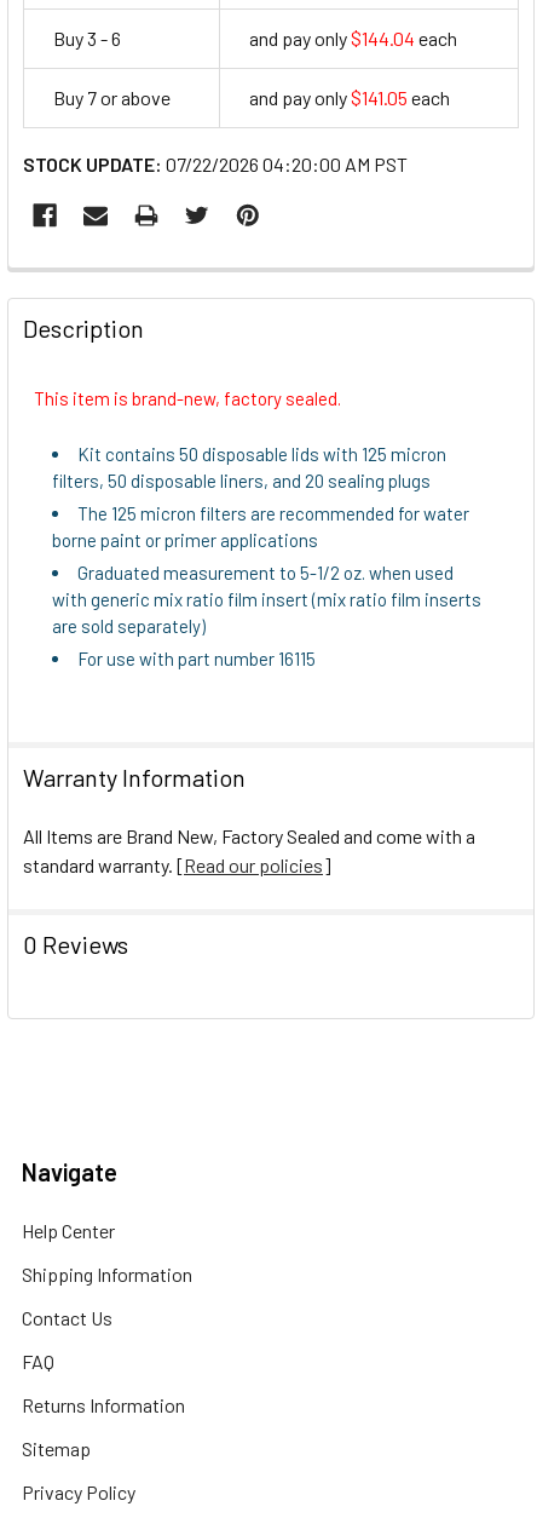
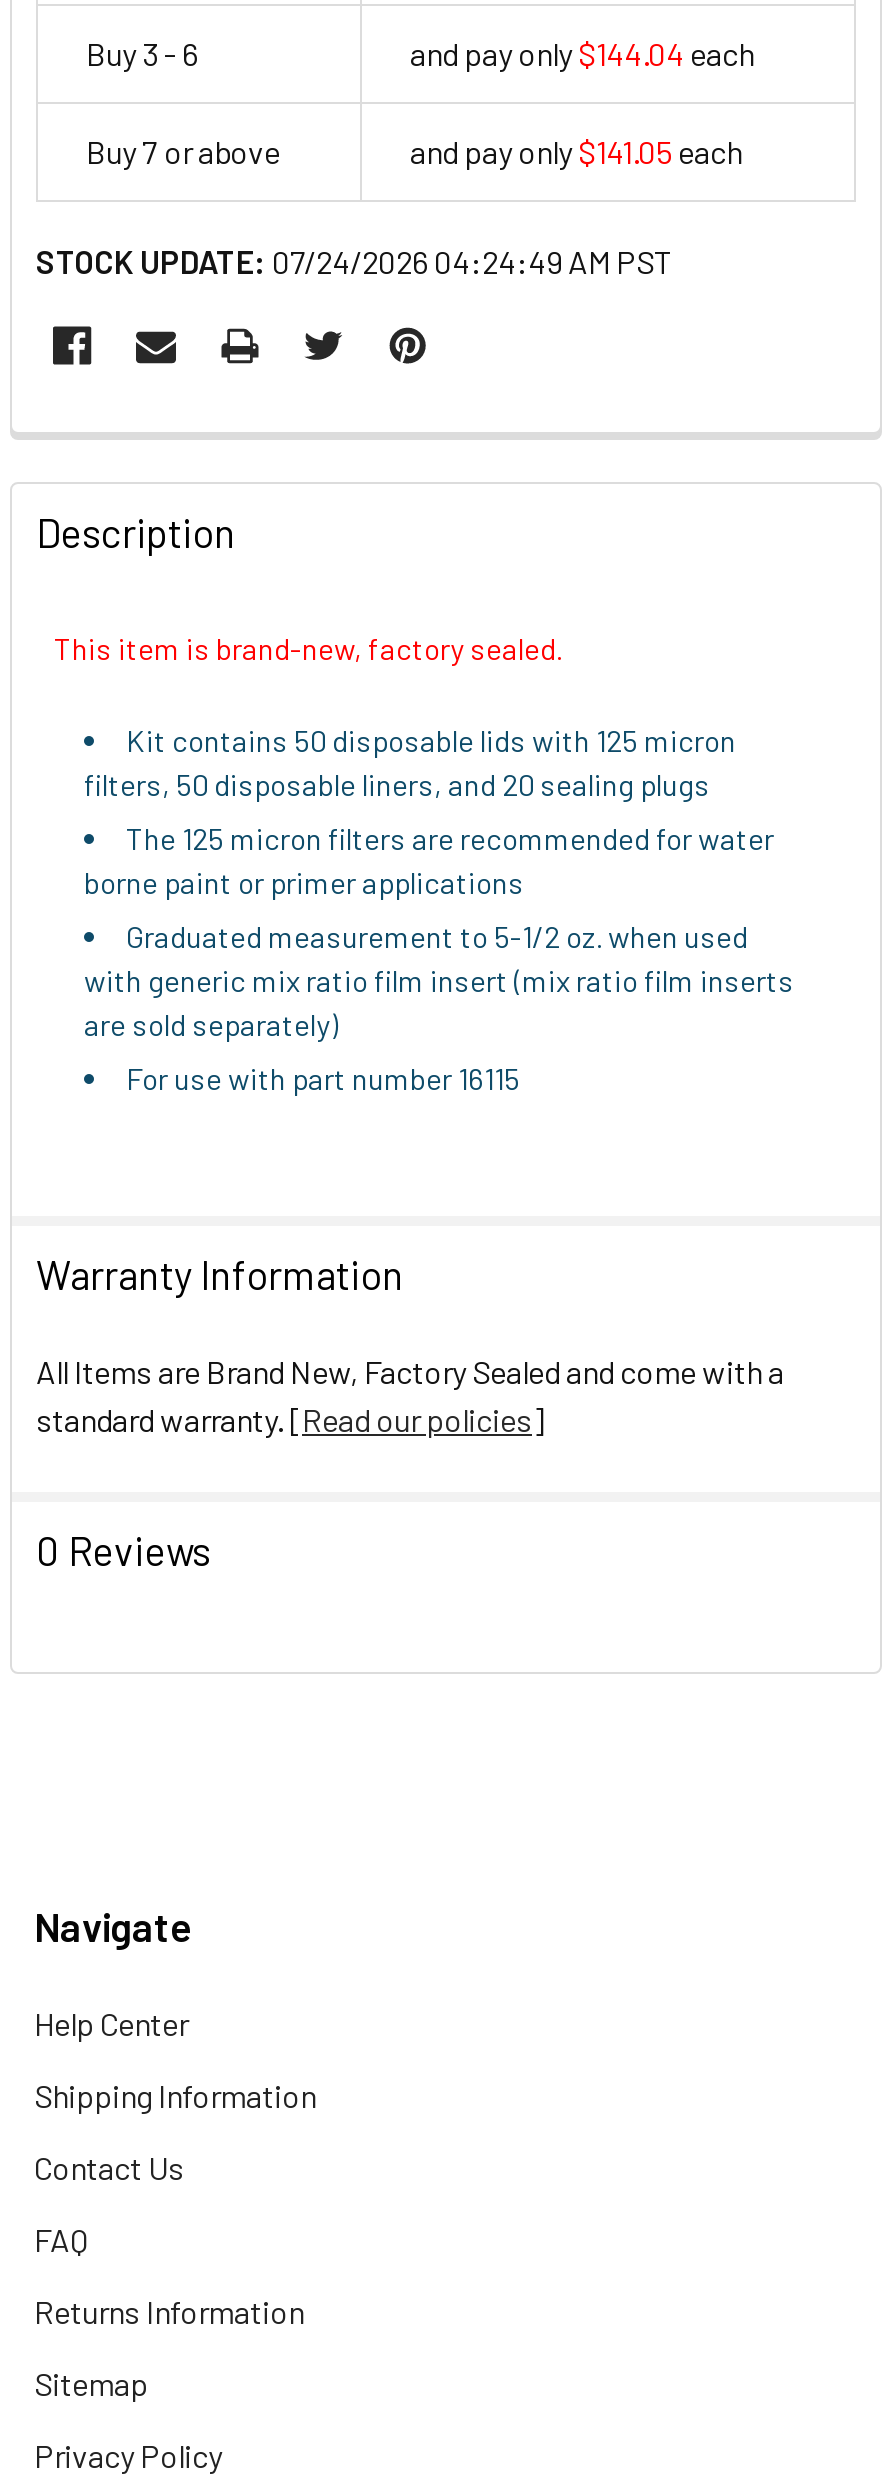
- STOCK UPDATE: 07/22/2026 04:20:00 AM PST
+ STOCK UPDATE: 07/24/2026 04:24:49 AM PST
